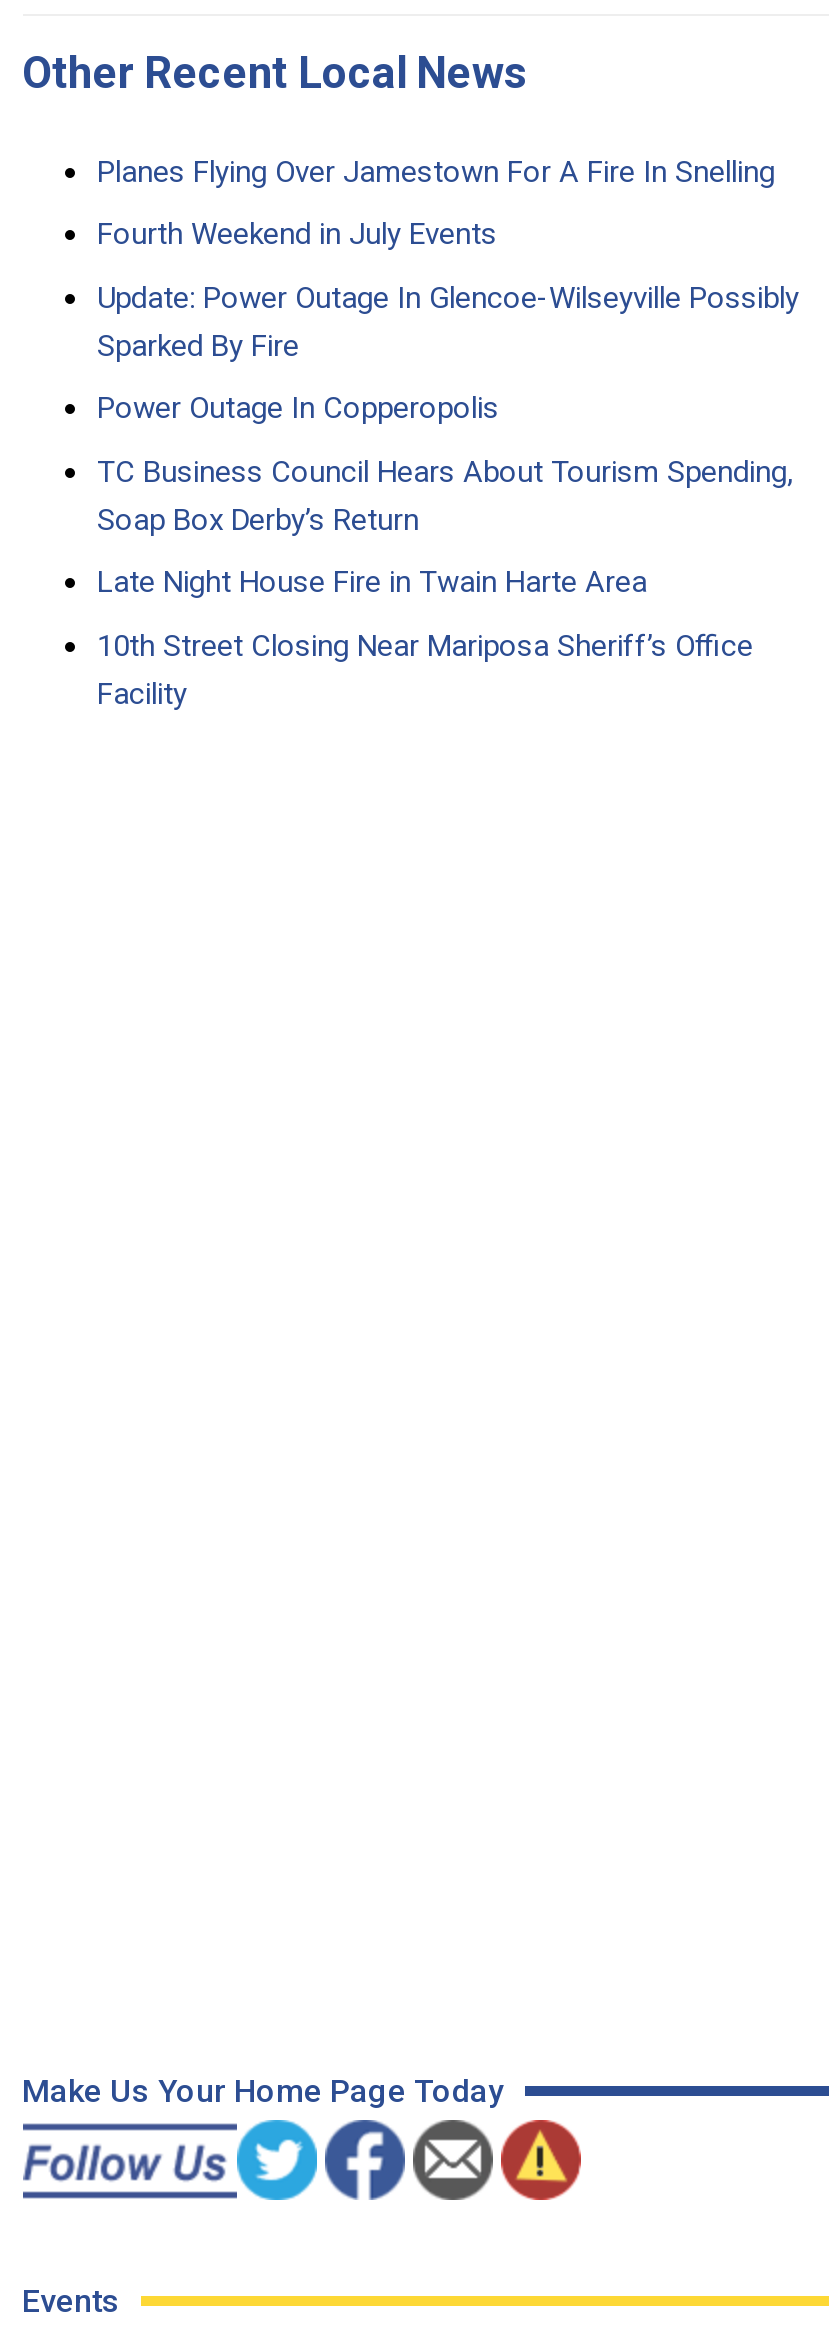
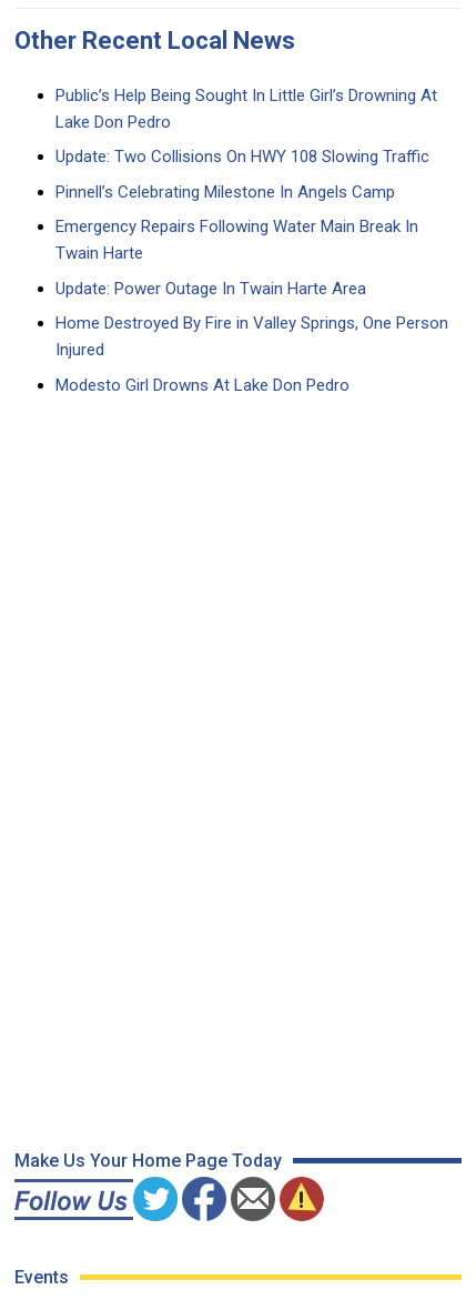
- Planes Flying Over Jamestown For A Fire In Snelling
+ Public’s Help Being Sought In Little Girl’s Drowning At
+ Lake Don Pedro

- Fourth Weekend in July Events
+ Update: Two Collisions On HWY 108 Slowing Traffic

- Update: Power Outage In Glencoe-Wilseyville Possibly
- Sparked By Fire
+ Pinnell’s Celebrating Milestone In Angels Camp

- Power Outage In Copperopolis
+ Emergency Repairs Following Water Main Break In
+ Twain Harte

- TC Business Council Hears About Tourism Spending,
- Soap Box Derby’s Return
+ Update: Power Outage In Twain Harte Area

- Late Night House Fire in Twain Harte Area
+ Home Destroyed By Fire in Valley Springs, One Person
+ Injured

- 10th Street Closing Near Mariposa Sheriff’s Office
- Facility
+ Modesto Girl Drowns At Lake Don Pedro
